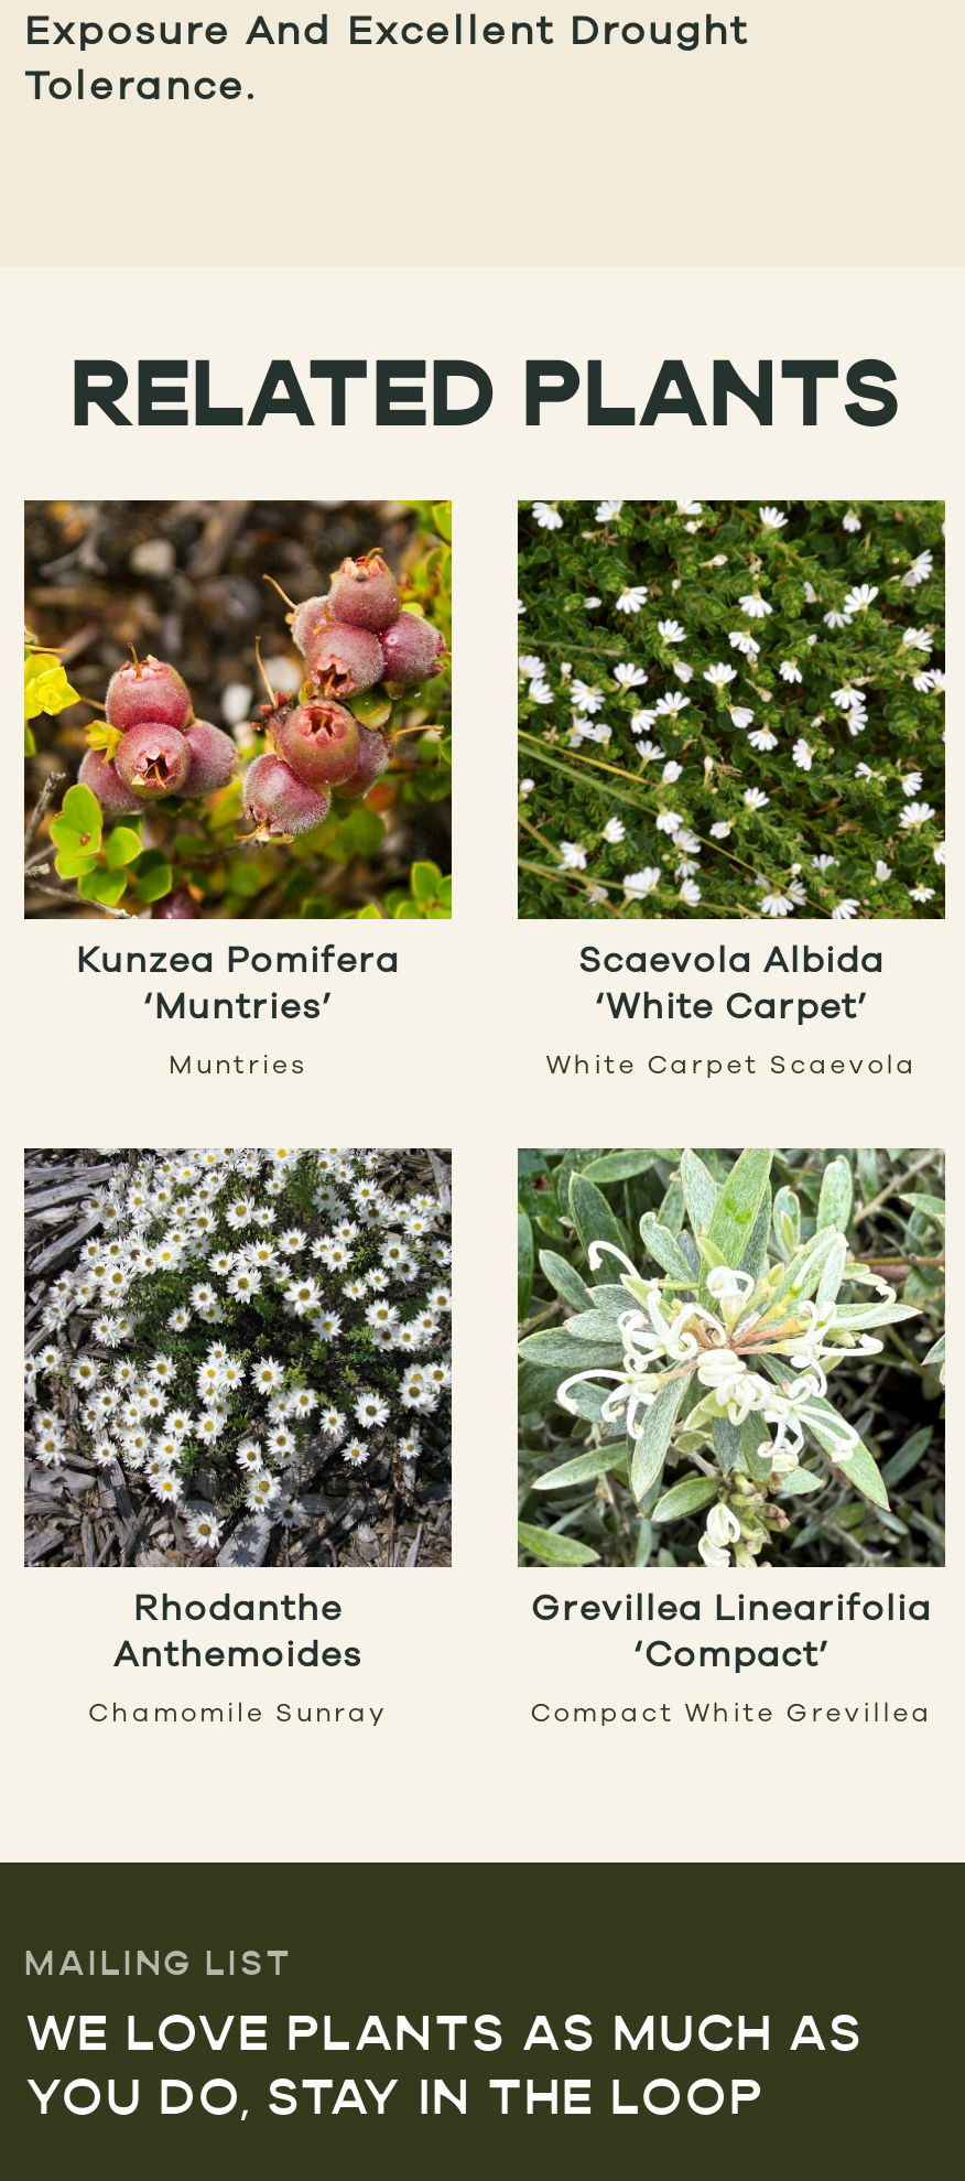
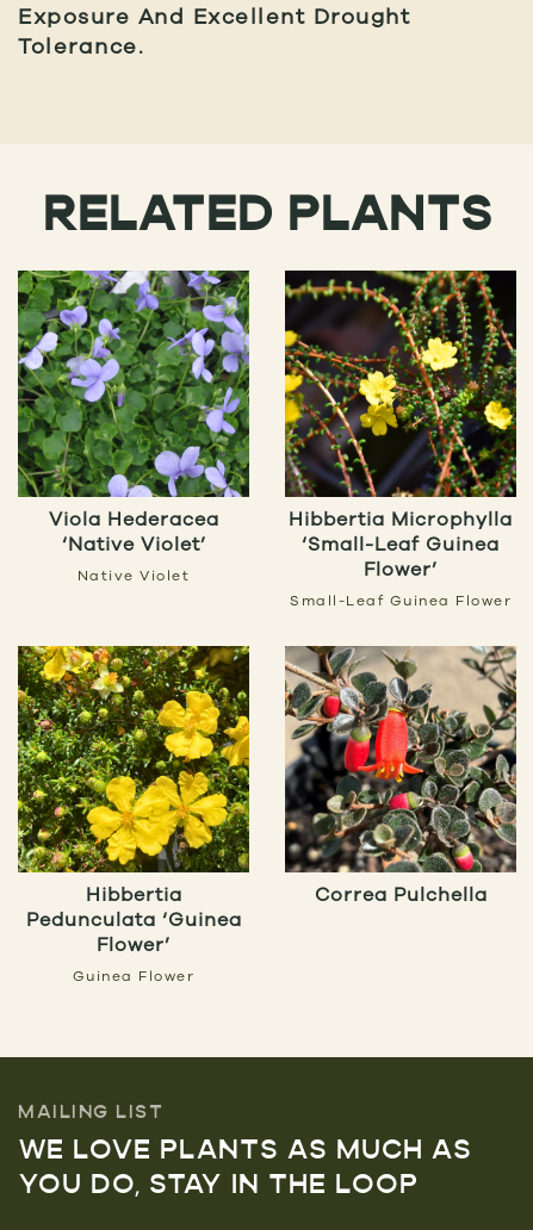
- [image]
- Kunzea Pomifera
- ‘Muntries’
- Muntries
+ [image]
+ Viola Hederacea
+ ‘Native Violet’
+ Native Violet

- [image]
+ [image]

- Scaevola Albida
- ‘White Carpet’
- White Carpet Scaevola
+ Hibbertia Microphylla
+ ‘Small-Leaf Guinea
+ Flower’
+ Small-Leaf Guinea Flower

- [image]
- Rhodanthe
- Anthemoides
- Chamomile Sunray
+ [image]
+ Hibbertia
+ Pedunculata ‘Guinea
+ Flower’
+ Guinea Flower

- [image]
- Grevillea Linearifolia
- ‘Compact’
- Compact White Grevillea
+ [image]
+ Correa Pulchella
